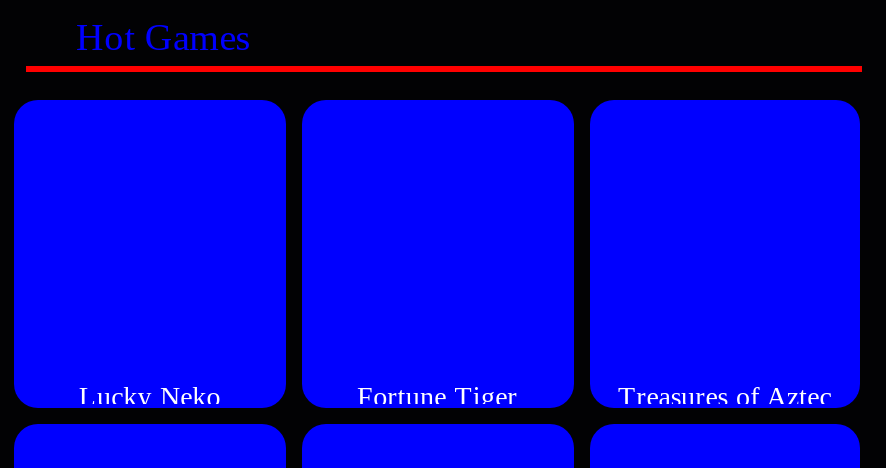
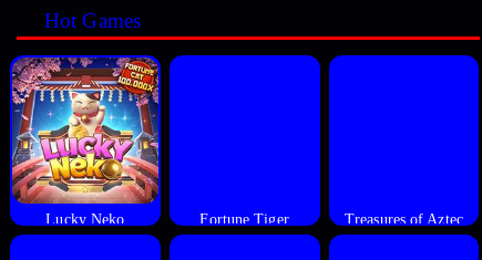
+ [image]
